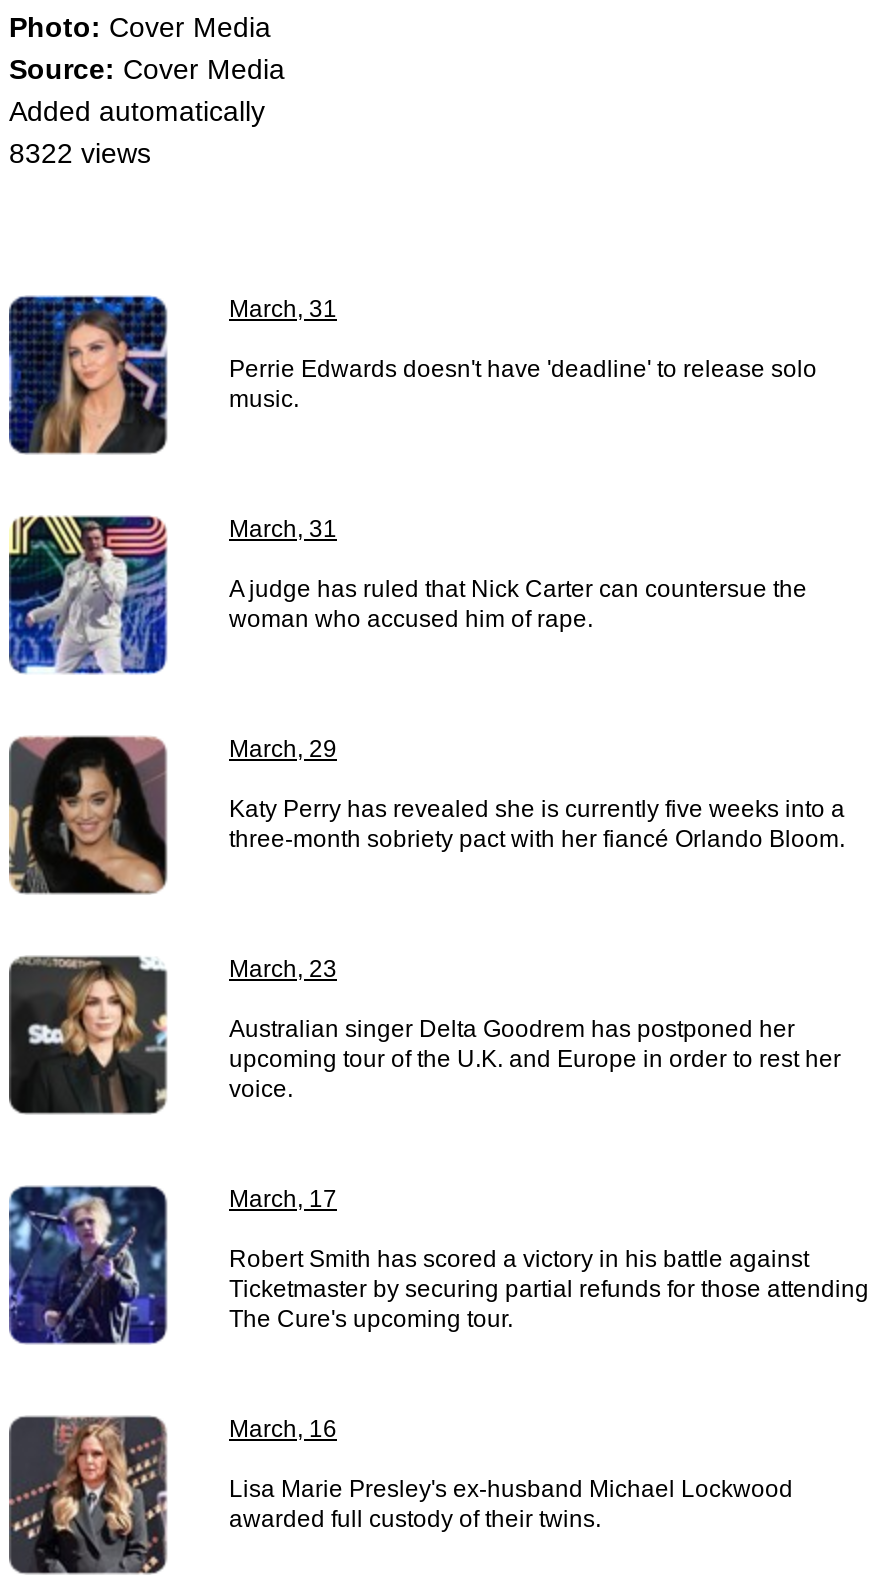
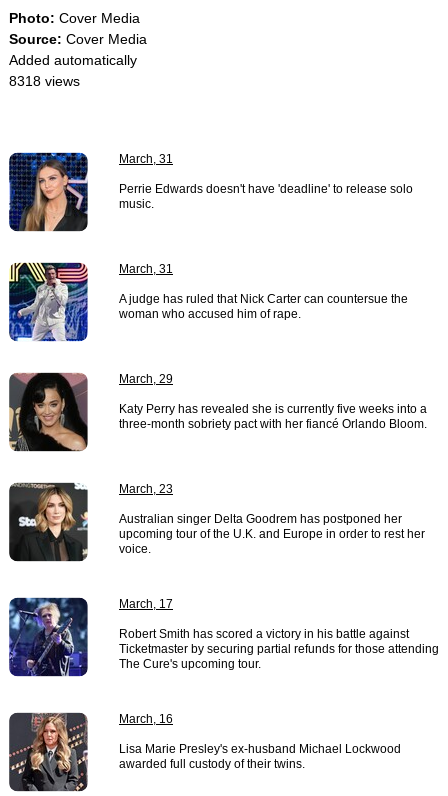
- 8322 views
+ 8318 views
